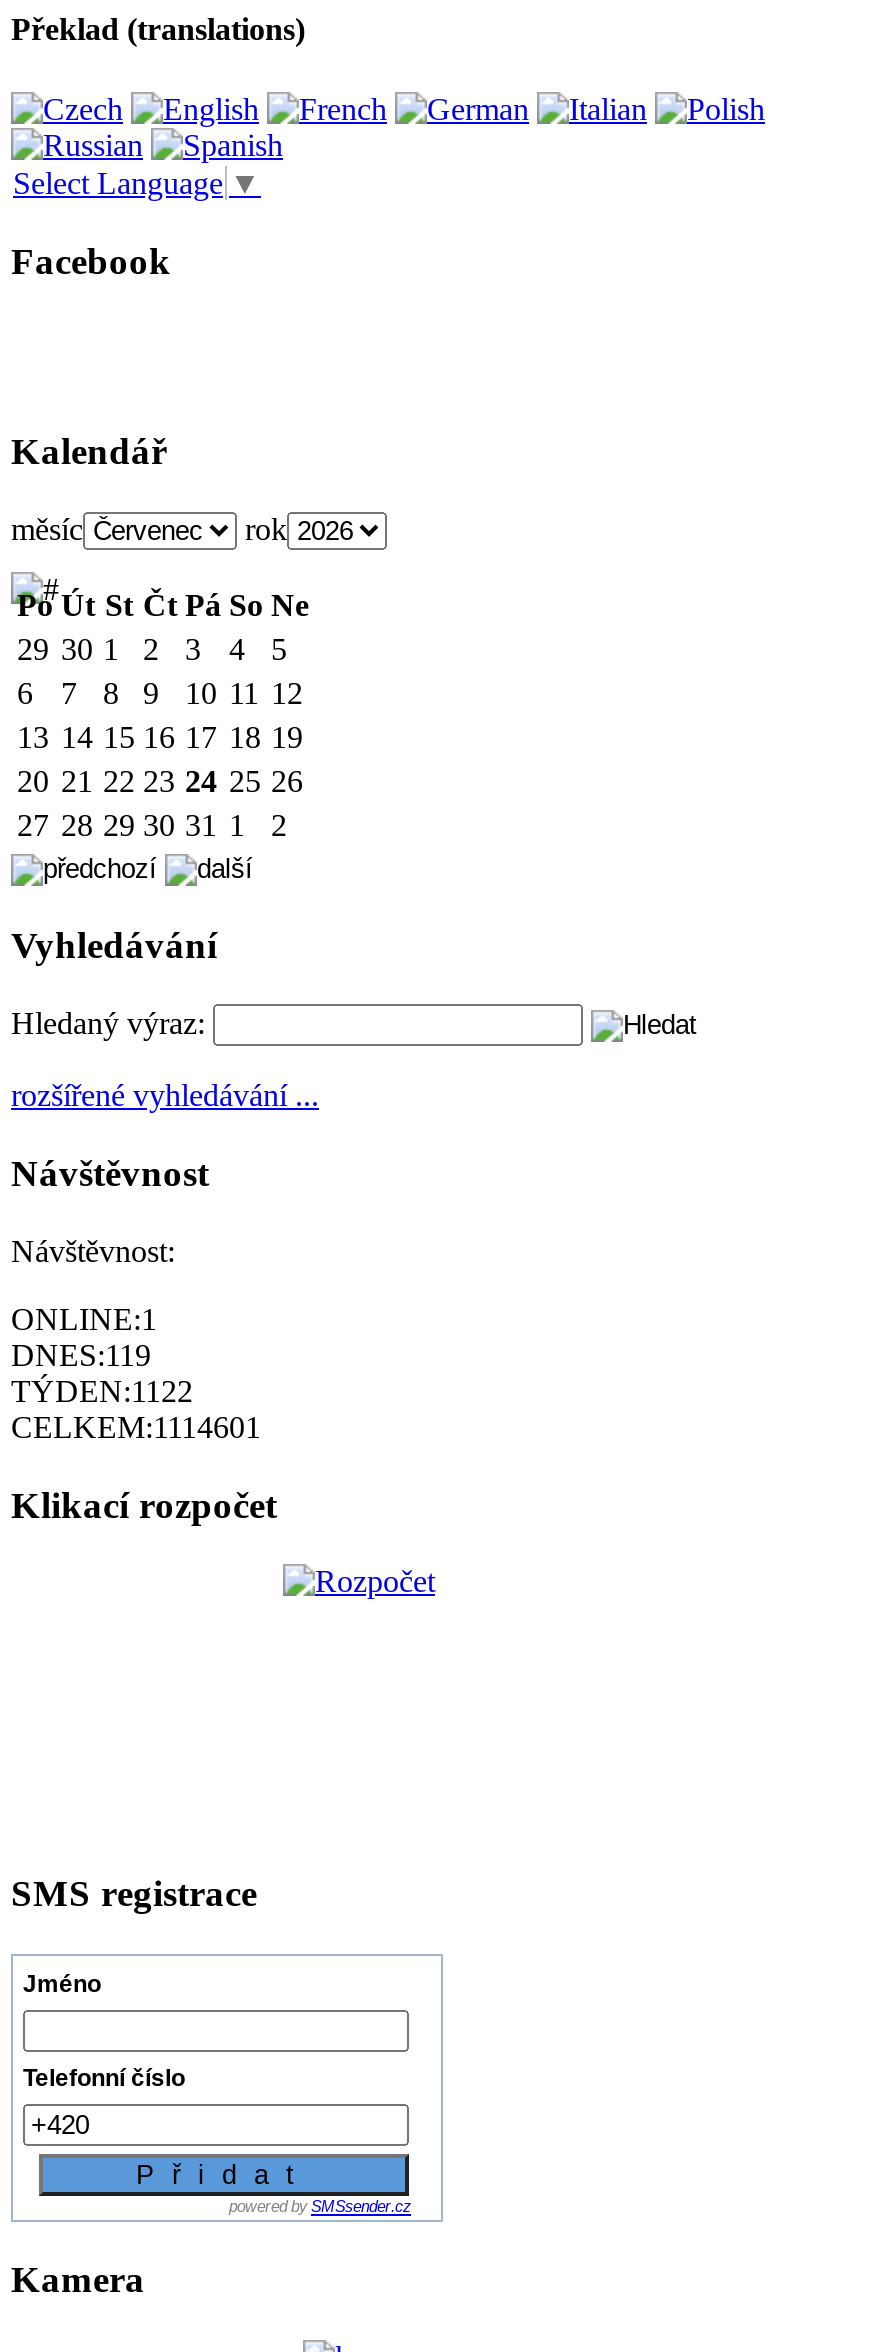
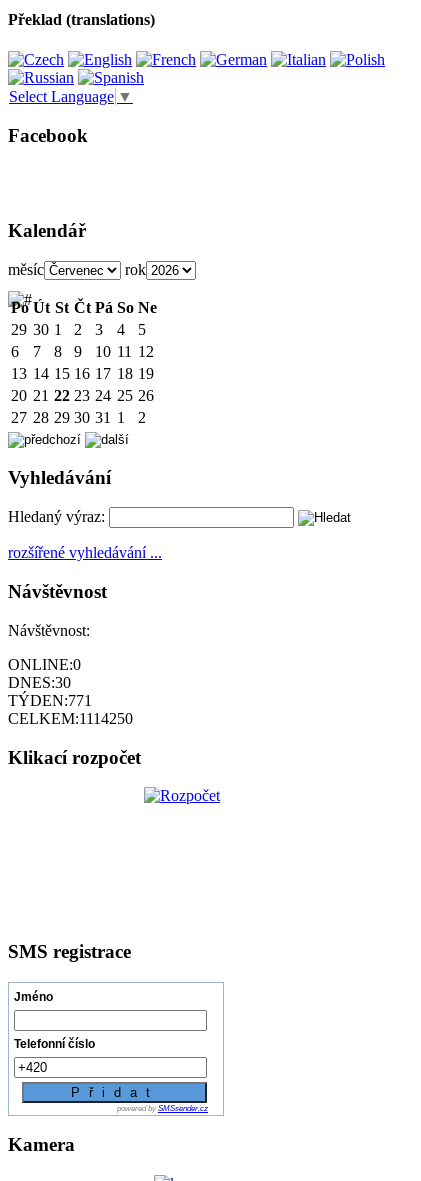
- ONLINE:1
+ ONLINE:0

- DNES:119
+ DNES:30

- TÝDEN:1122
+ TÝDEN:771

- CELKEM:1114601
+ CELKEM:1114250
